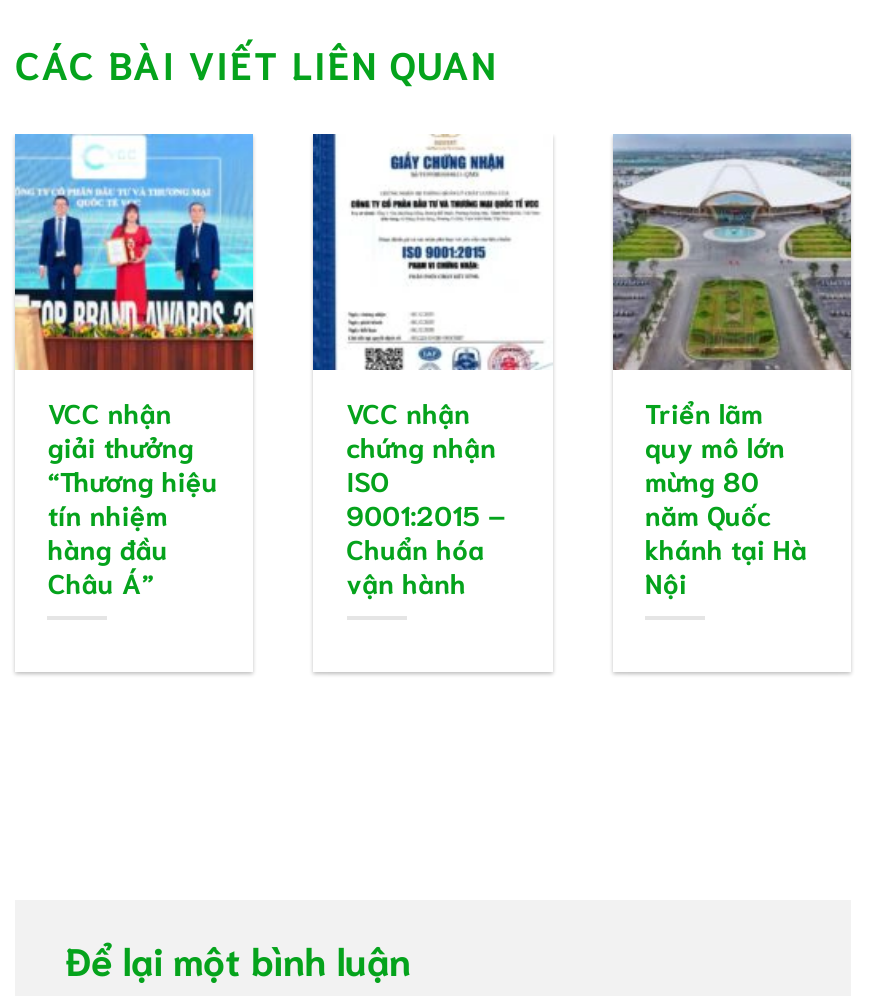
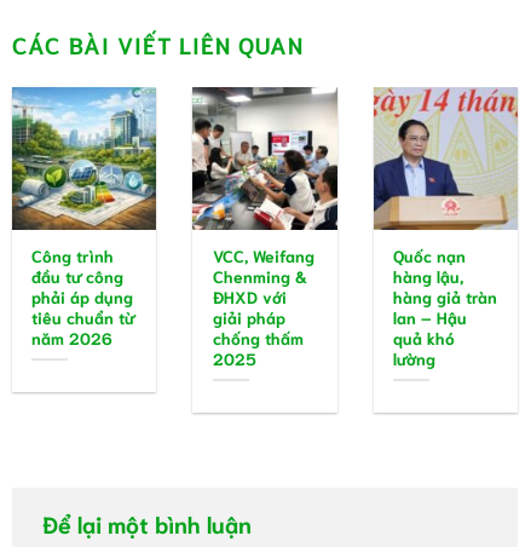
- [image]
- VCC nhận
- giải thưởng
- “Thương hiệu
- tín nhiệm
- hàng đầu
- Châu Á”
+ [image]
+ Công trình
+ đầu tư công
+ phải áp dụng
+ tiêu chuẩn từ
+ năm 2026

- [image]
- VCC nhận
- chứng nhận
- ISO
- 9001:2015 –
- Chuẩn hóa
- vận hành
+ [image]
+ VCC, Weifang
+ Chenming &
+ ĐHXD với
+ giải pháp
+ chống thấm
+ 2025

- [image]
- Triển lãm
- quy mô lớn
- mừng 80
- năm Quốc
- khánh tại Hà
- Nội
+ [image]
+ Quốc nạn
+ hàng lậu,
+ hàng giả tràn
+ lan – Hậu
+ quả khó
+ lường
